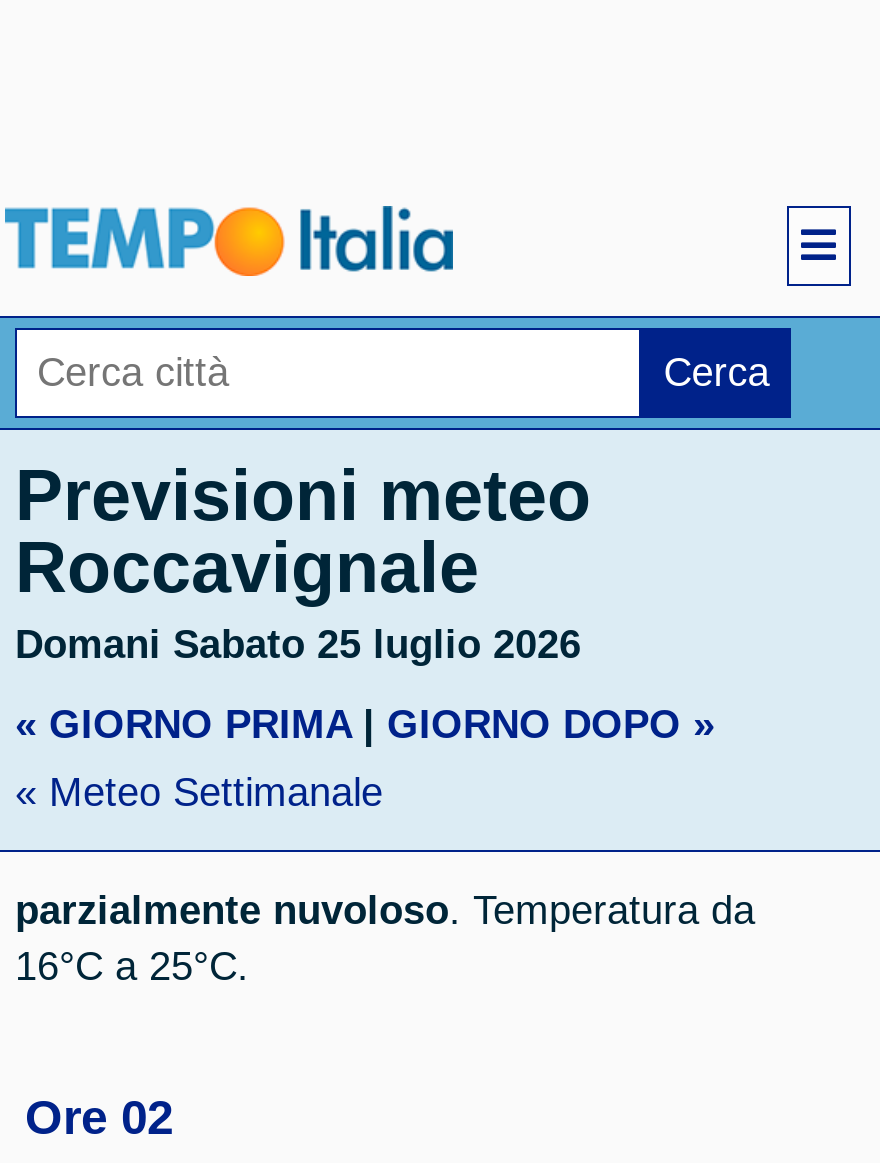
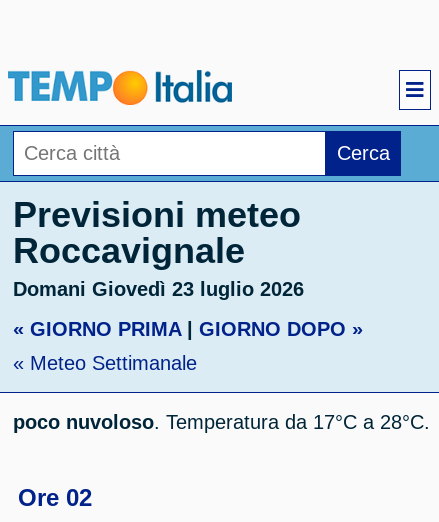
- Domani Sabato 25 luglio 2026
+ Domani Giovedì 23 luglio 2026

- parzialmente nuvoloso. Temperatura da
- 16°C a 25°C.
+ poco nuvoloso. Temperatura da 17°C a 28°C.
